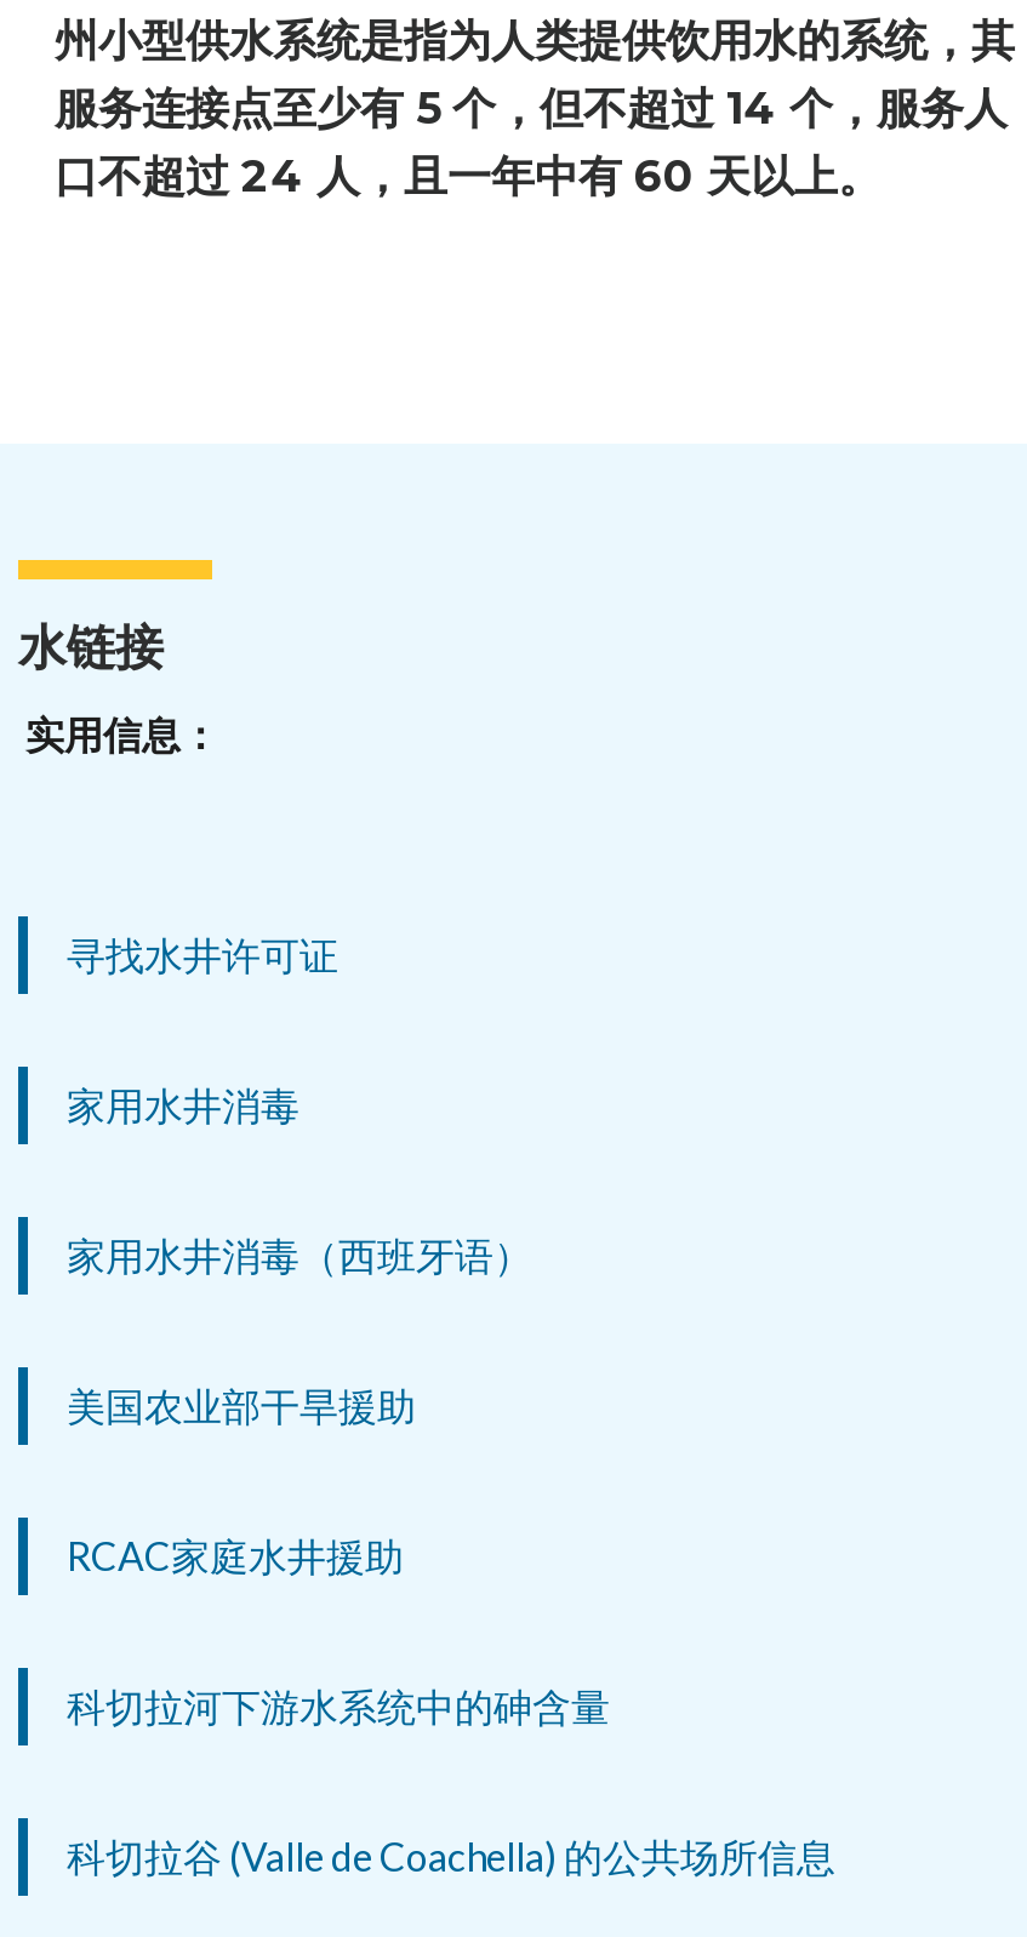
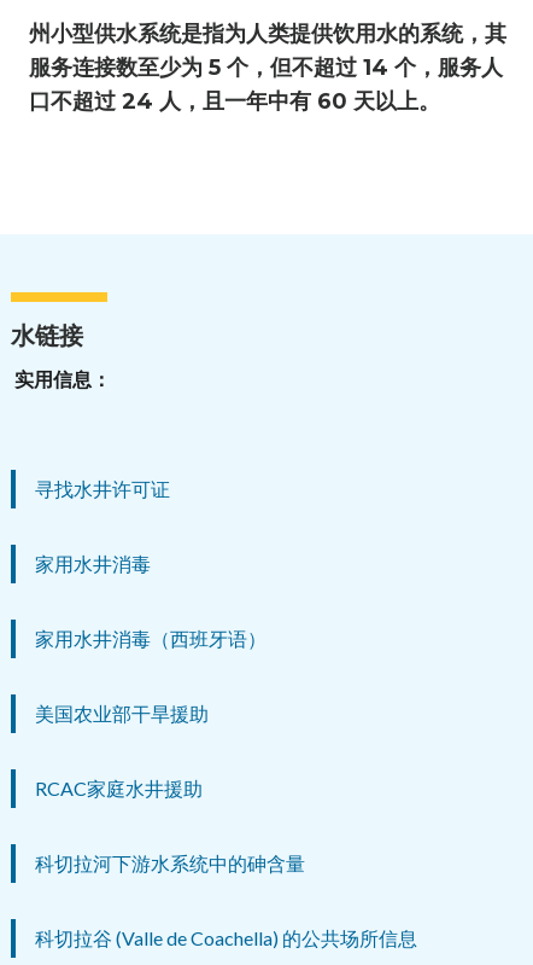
- 服务连接点至少有 5 个，但不超过 14 个，服务人
+ 服务连接数至少为 5 个，但不超过 14 个，服务人
